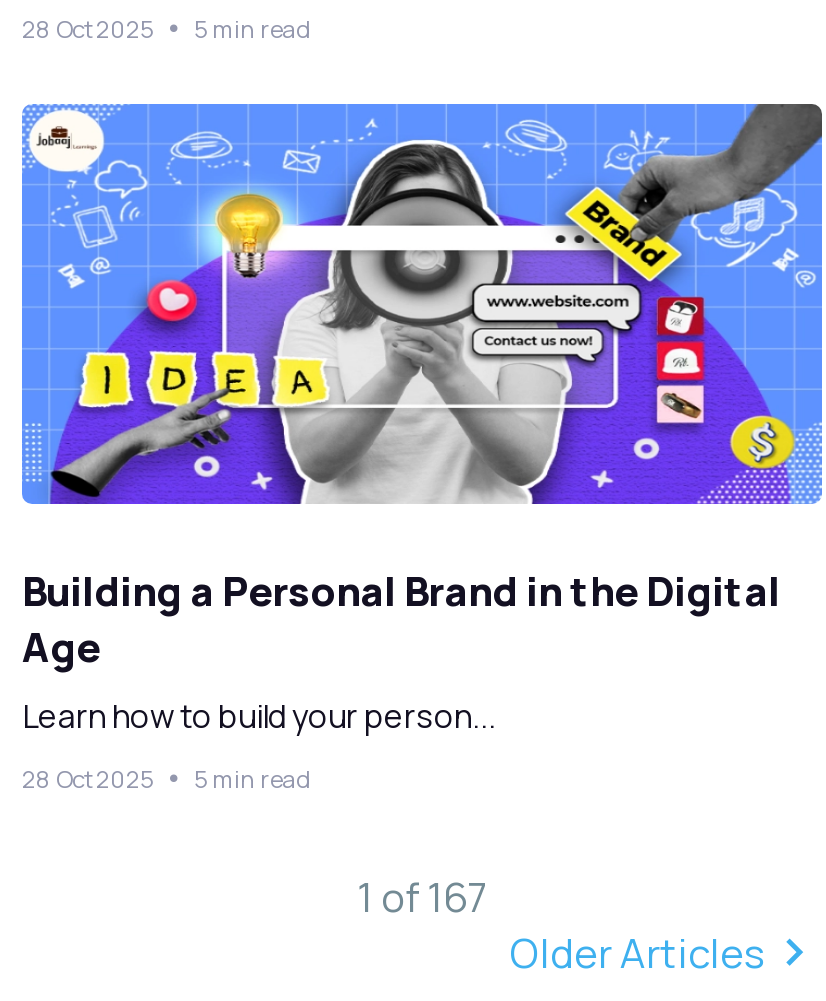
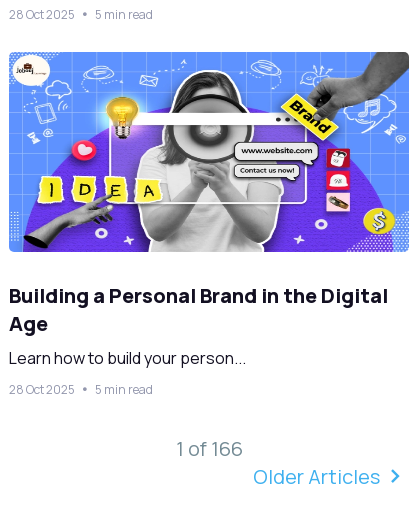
- 1 of 167
+ 1 of 166
